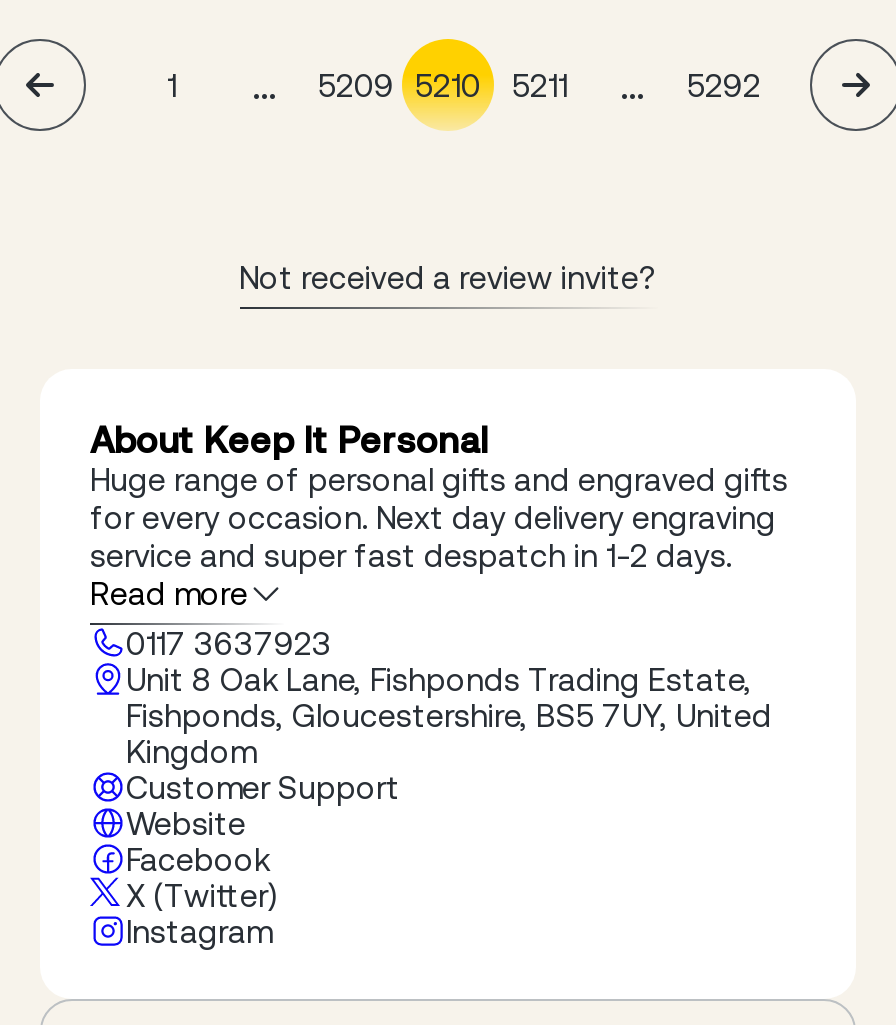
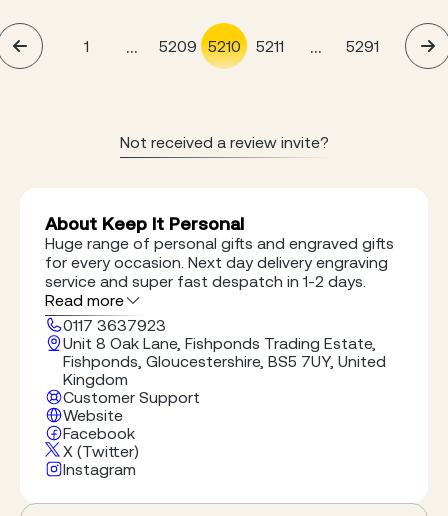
- 5292
+ 5291
